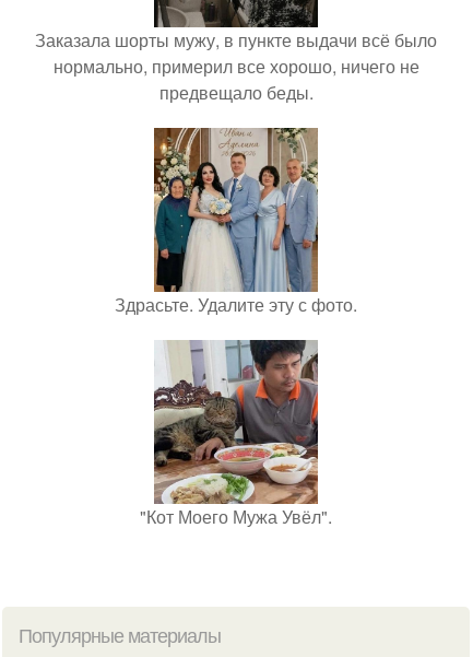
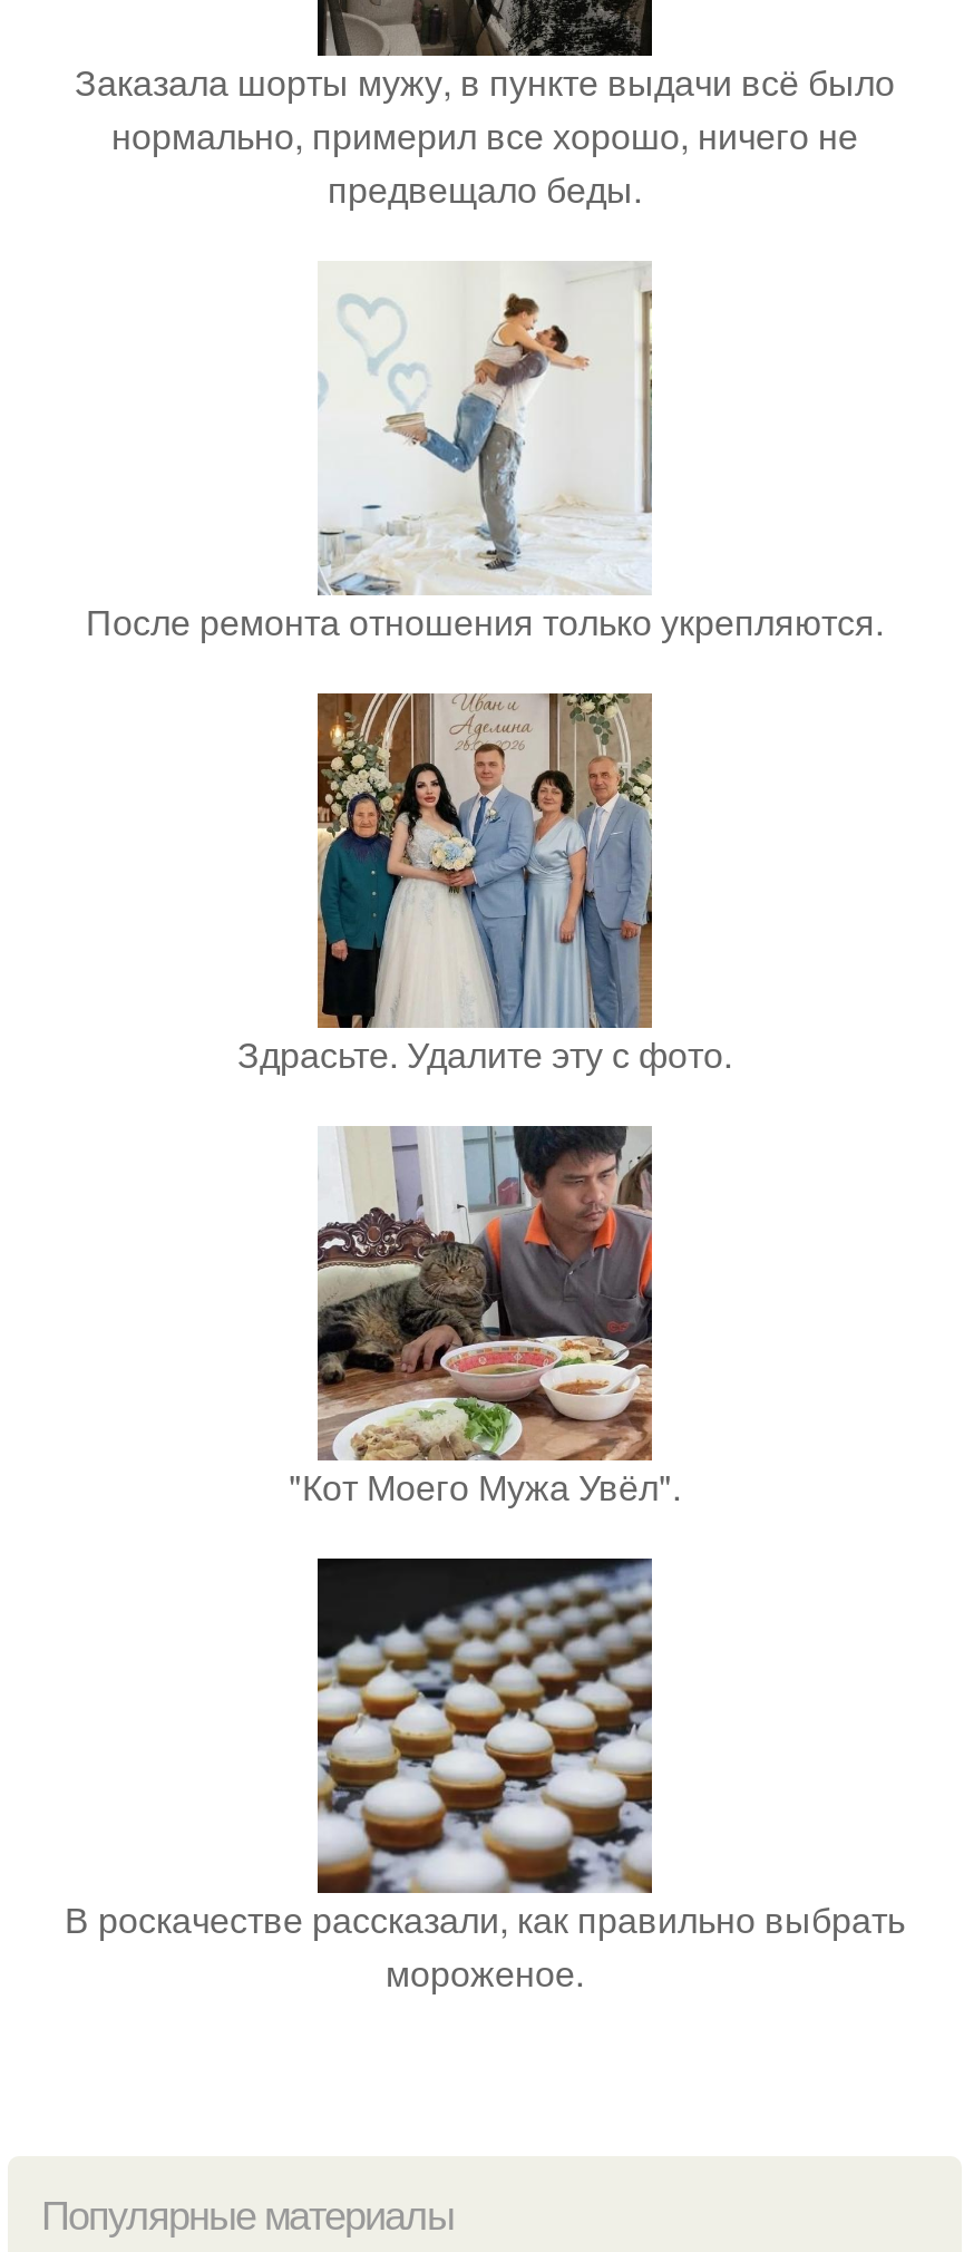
+ [image]
+ После ремонта отношения только укрепляются.

+ [image]
+ В роскачестве рассказали, как правильно выбрать
+ мороженое.
